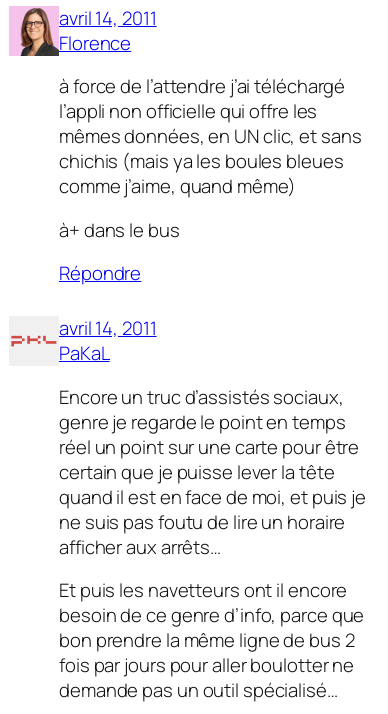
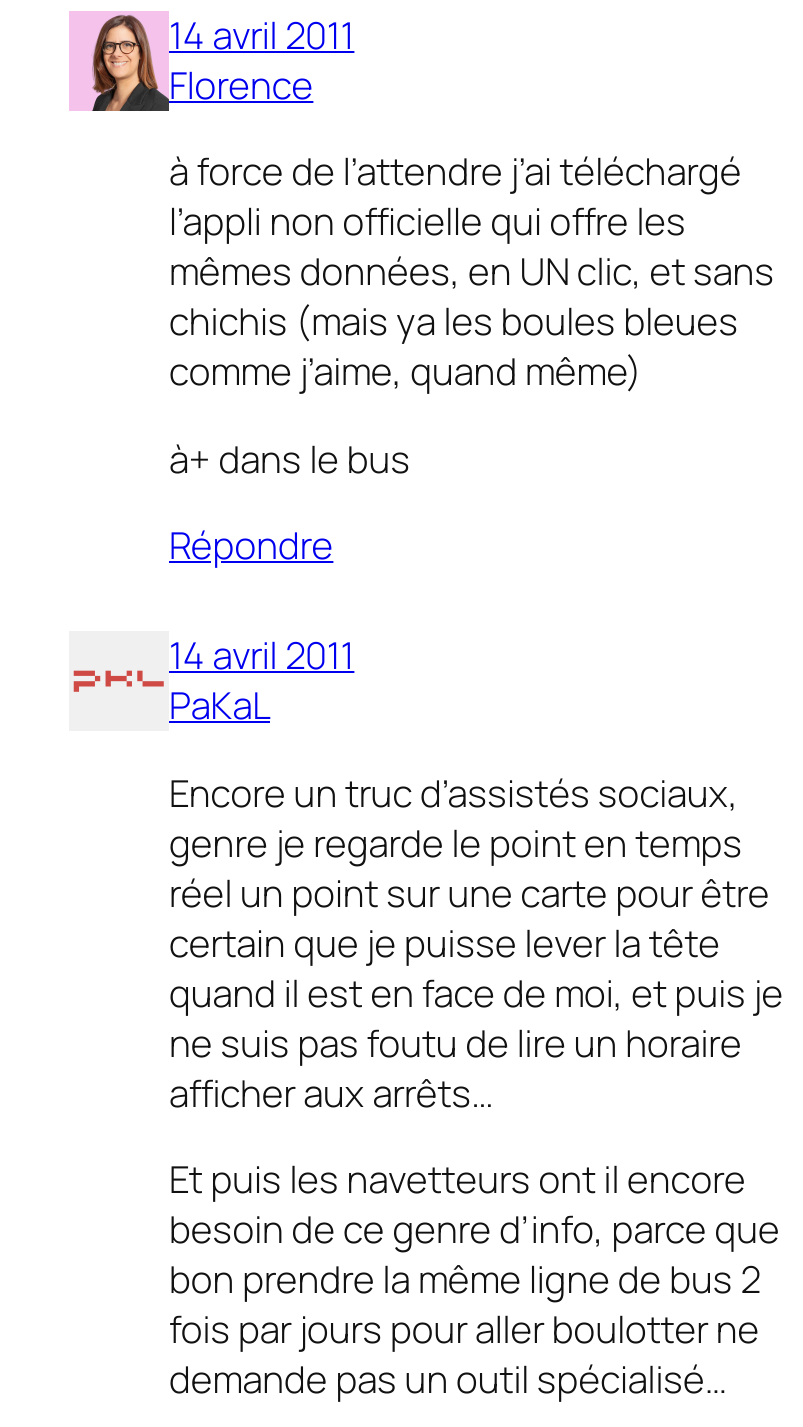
- avril 14, 2011
+ 14 avril 2011

- avril 14, 2011
+ 14 avril 2011
